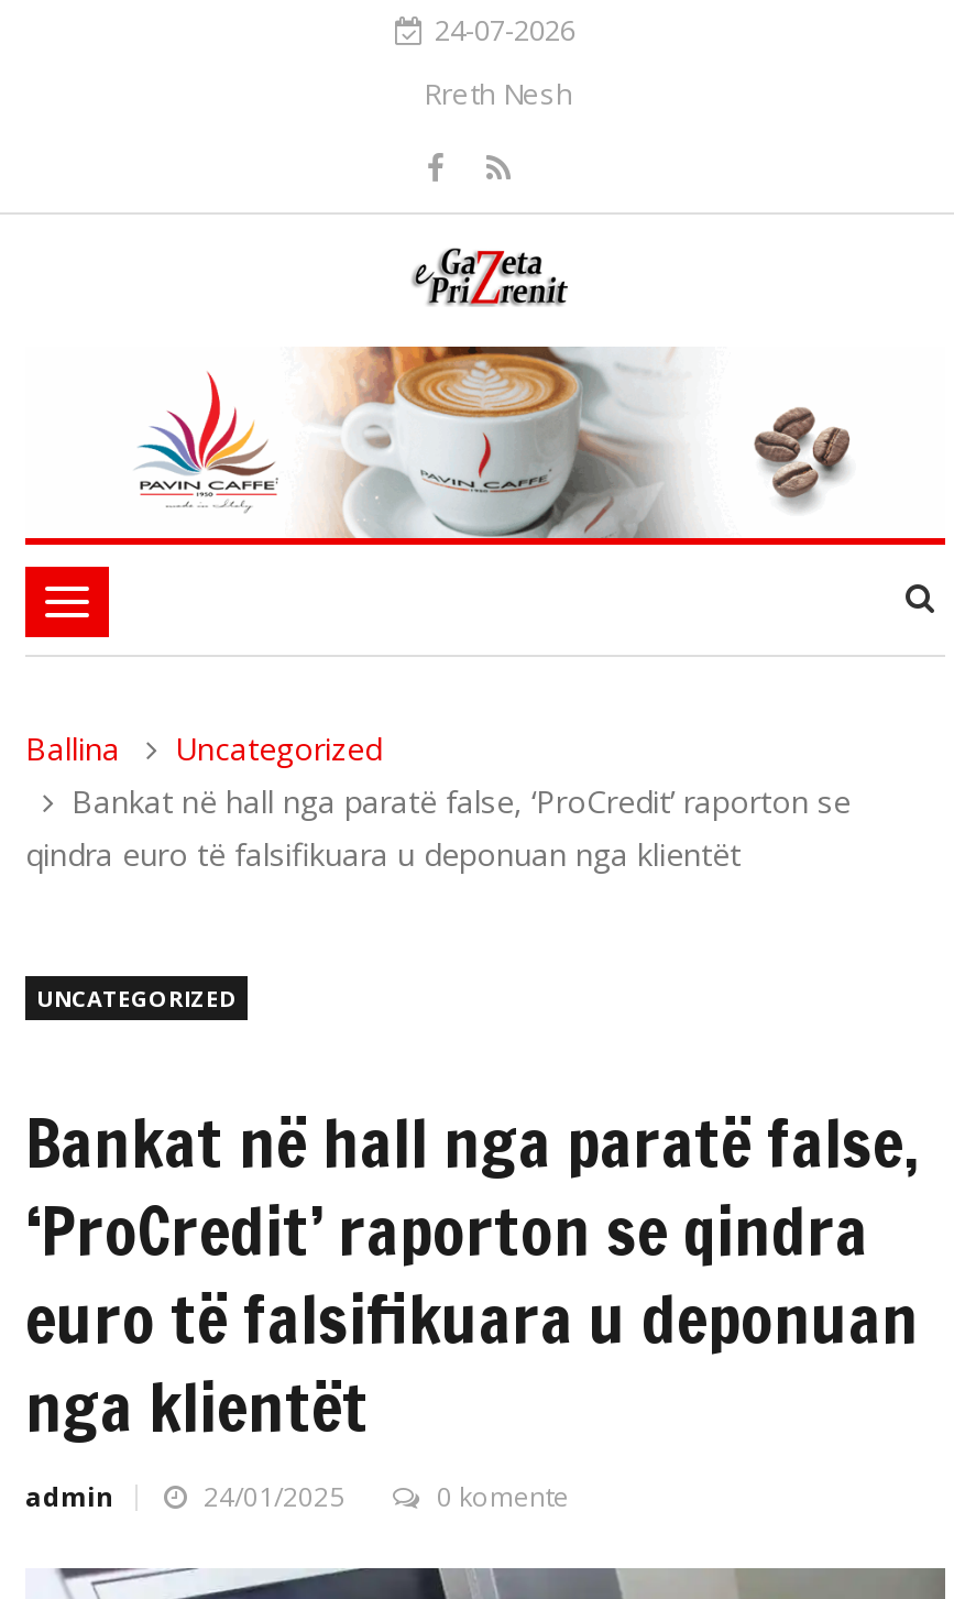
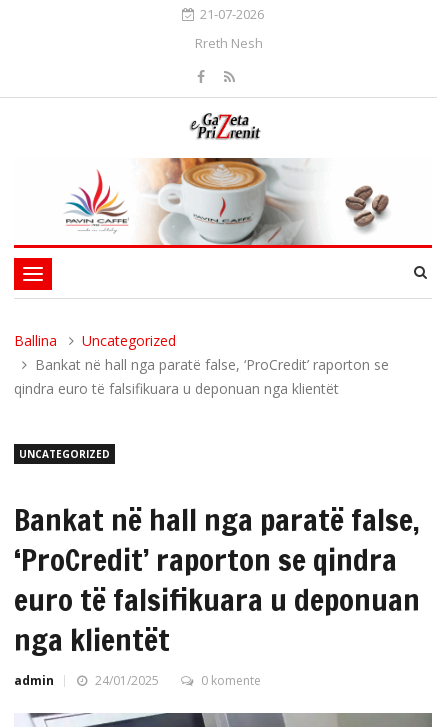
- 24-07-2026
+ 21-07-2026
